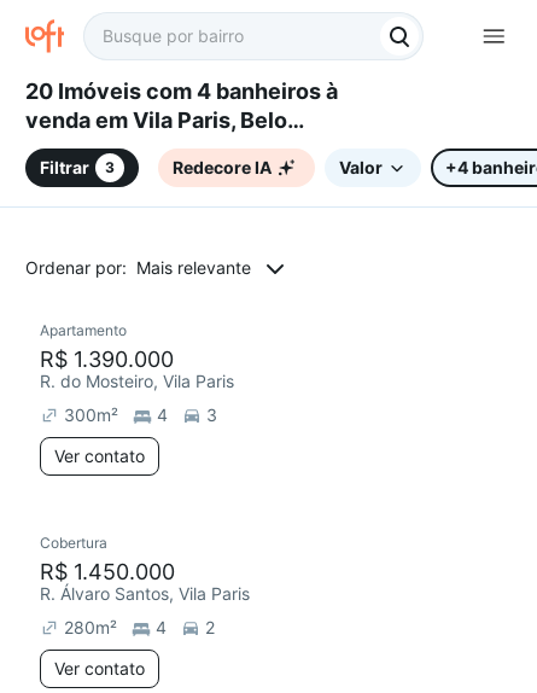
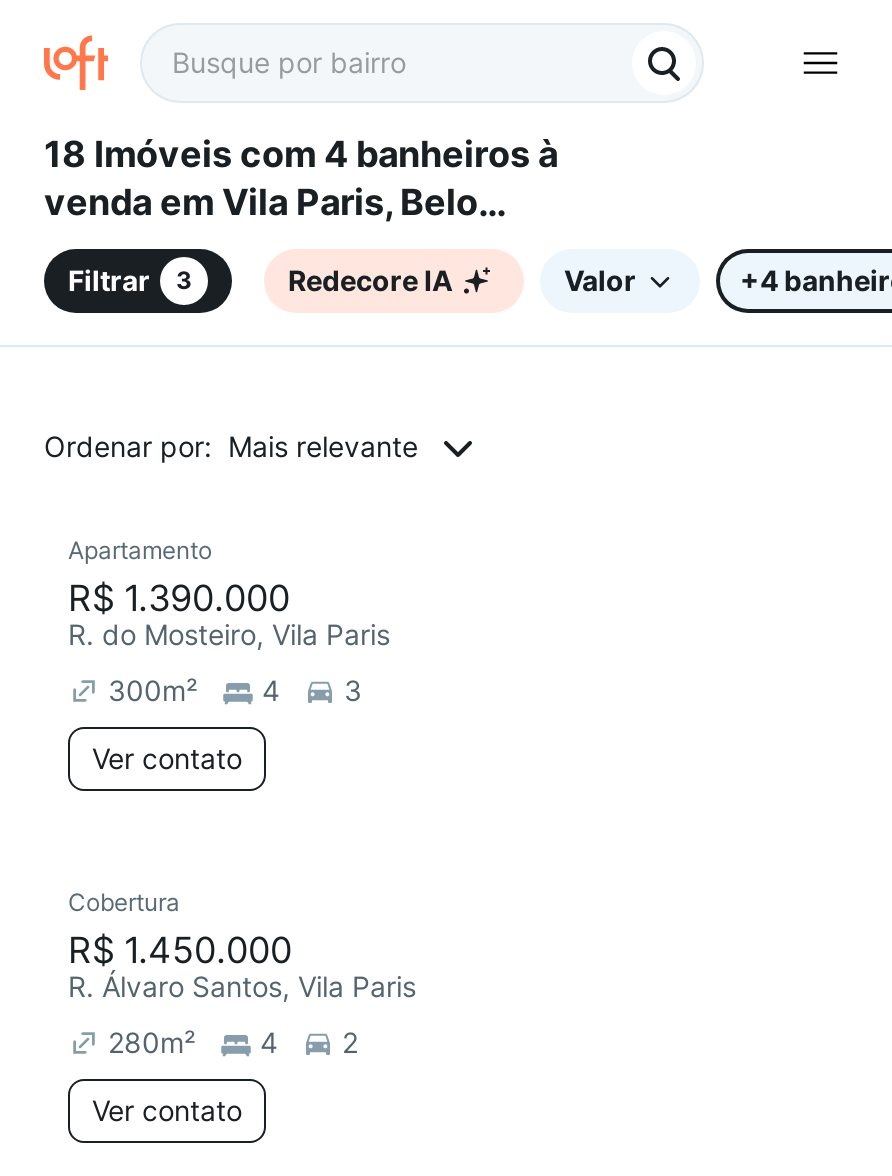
- 20 Imóveis com 4 banheiros à
+ 18 Imóveis com 4 banheiros à
